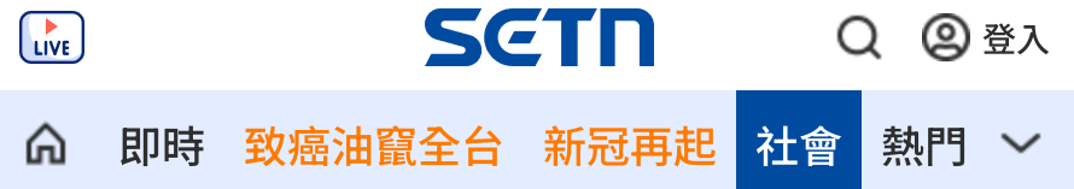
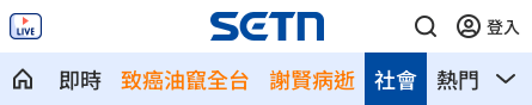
- 新冠再起
+ 謝賢病逝
